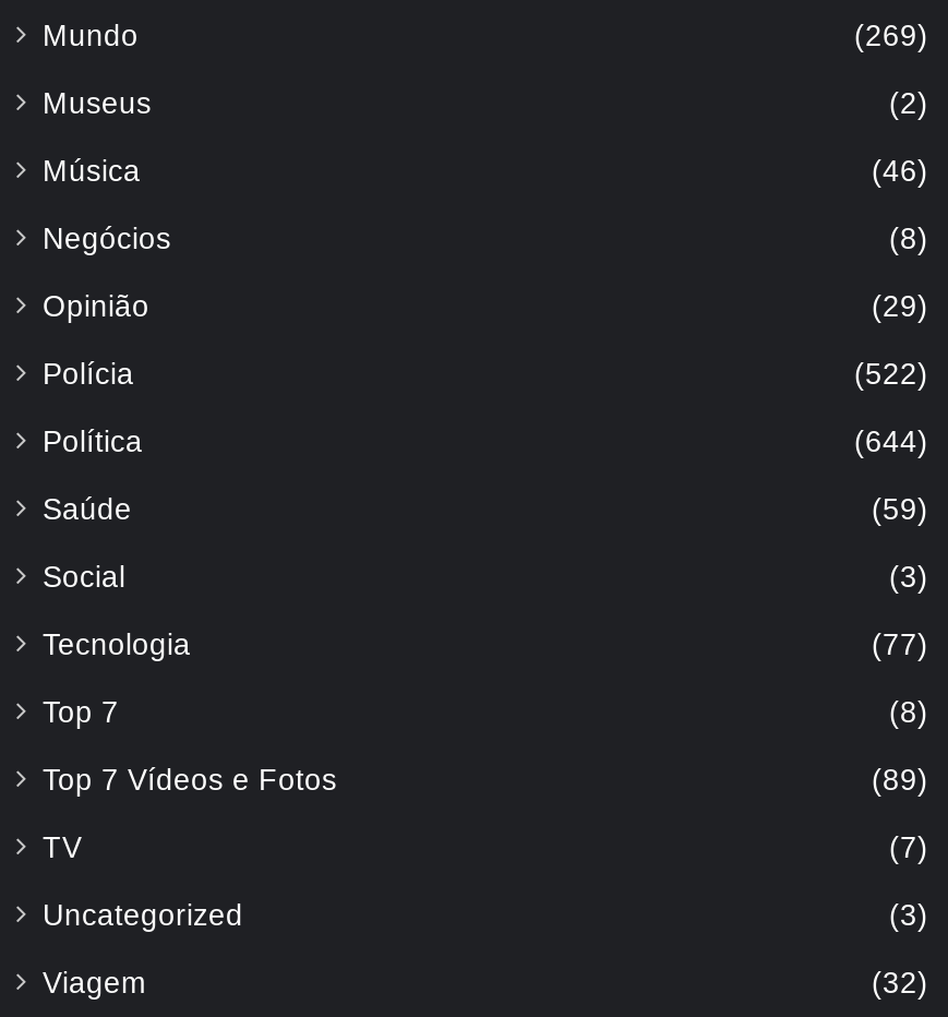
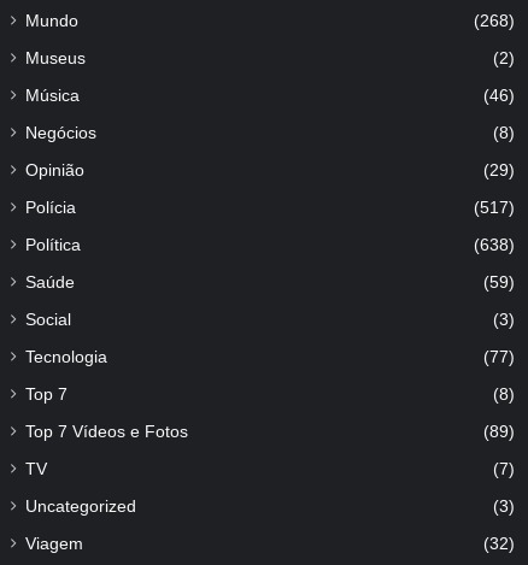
- (269)
+ (268)

- (522)
+ (517)

- (644)
+ (638)
